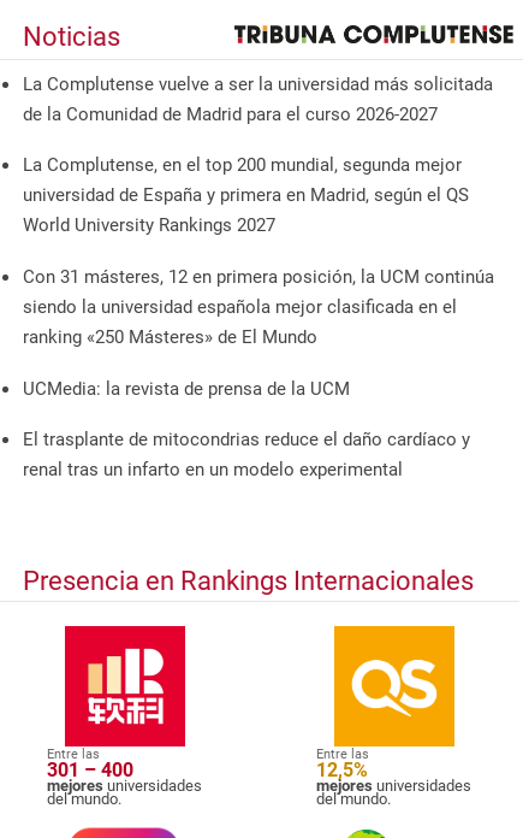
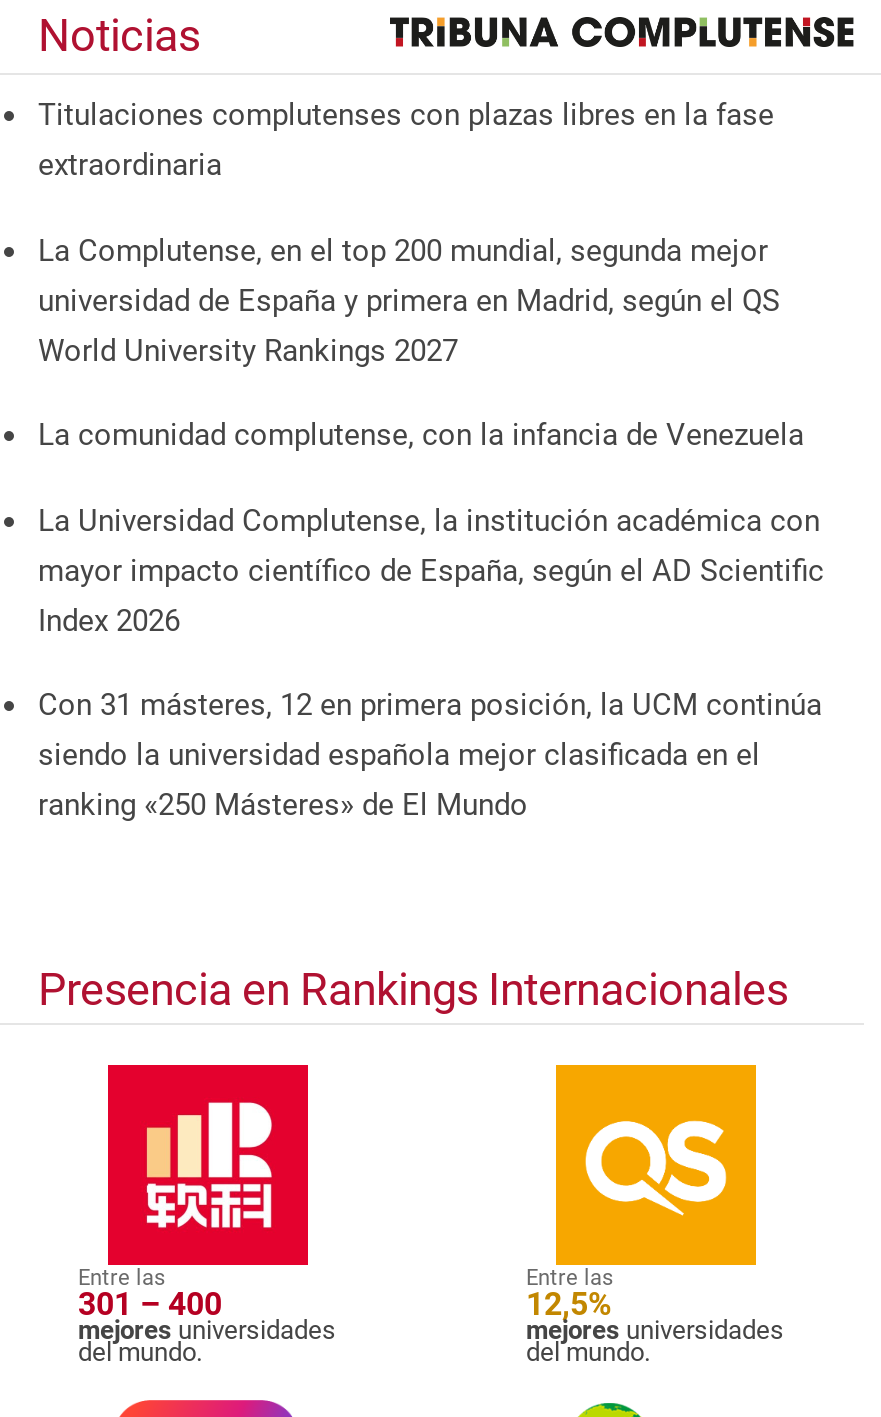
- La Complutense vuelve a ser la universidad más solicitada
- de la Comunidad de Madrid para el curso 2026-2027
+ Titulaciones complutenses con plazas libres en la fase
+ extraordinaria

+ La comunidad complutense, con la infancia de Venezuela
+ La Universidad Complutense, la institución académica con
+ mayor impacto científico de España, según el AD Scientific
+ Index 2026

moved down: Con 31 másteres, 12 en primera posición, la UCM continúa | siendo la universidad española mejor clasificada en el | ranking «250 Másteres» de El Mundo

- UCMedia: la revista de prensa de la UCM
- El trasplante de mitocondrias reduce el daño cardíaco y
- renal tras un infarto en un modelo experimental
